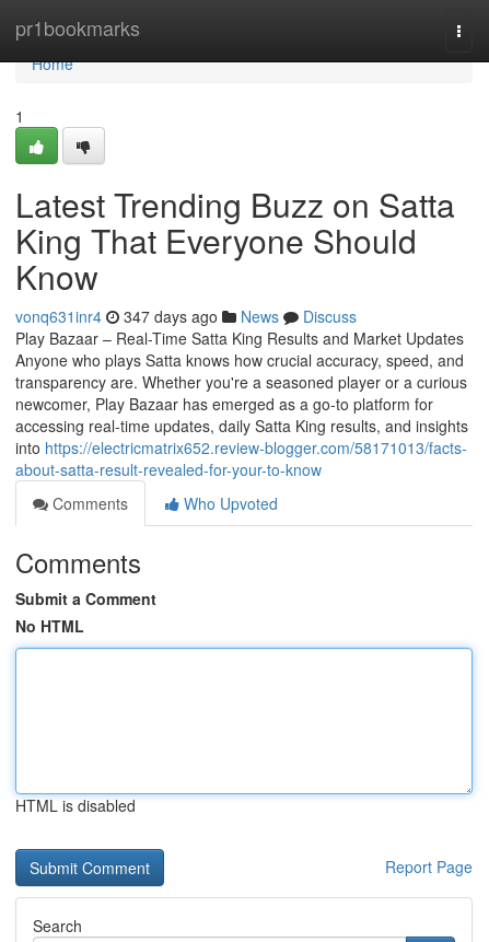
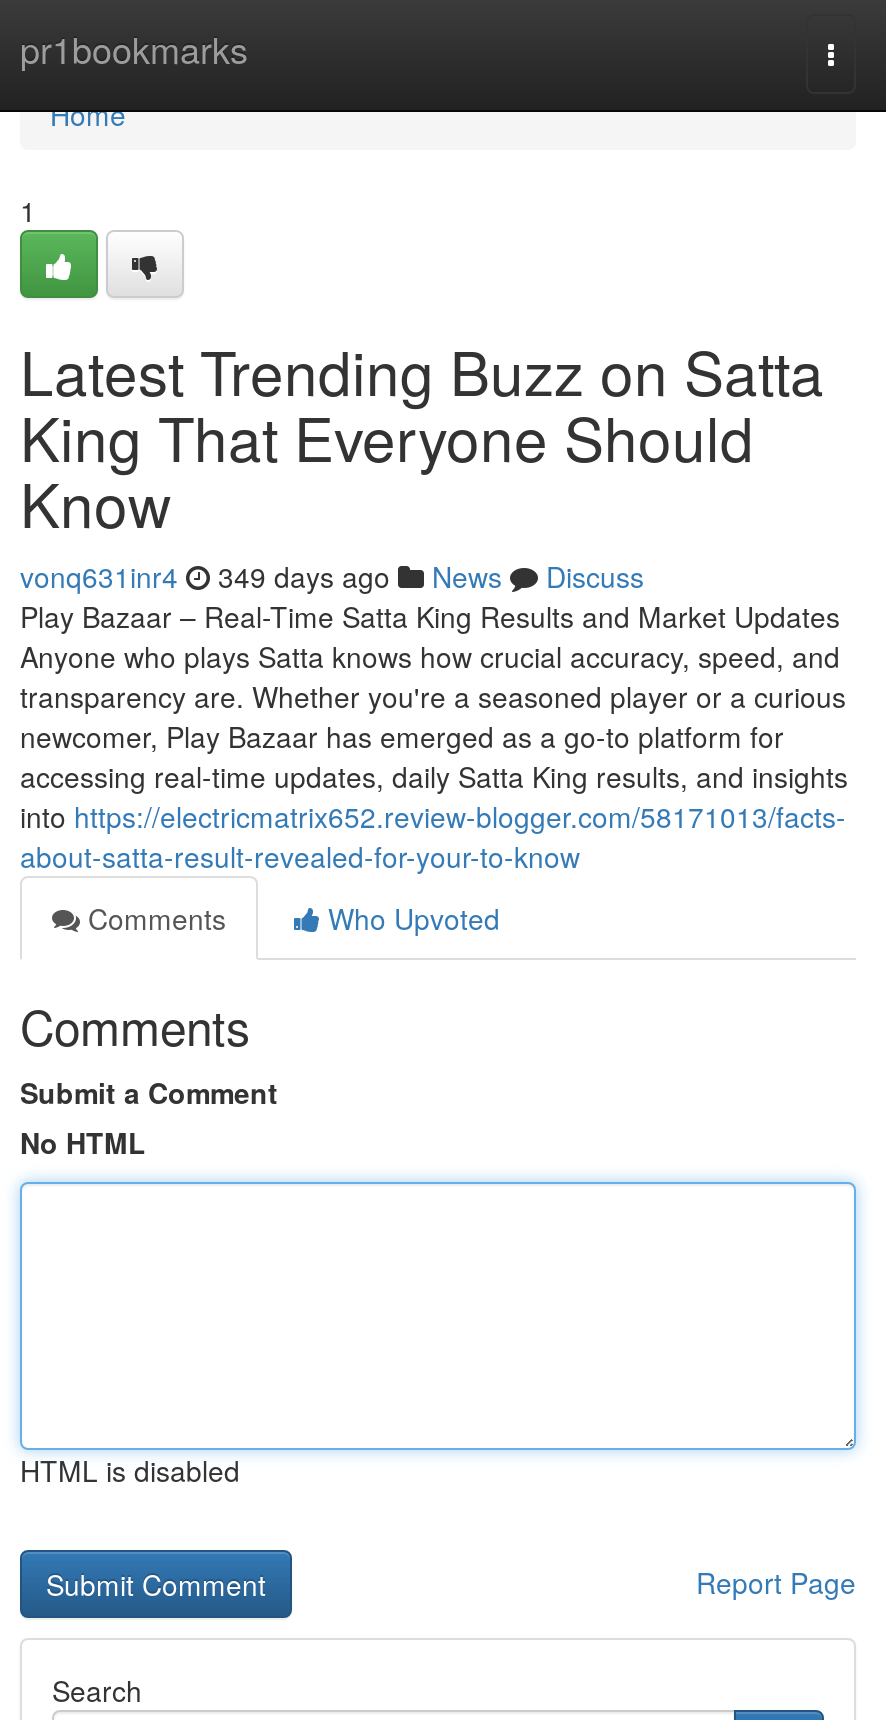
- vonq631inr4 347 days ago News Discuss
+ vonq631inr4 349 days ago News Discuss
